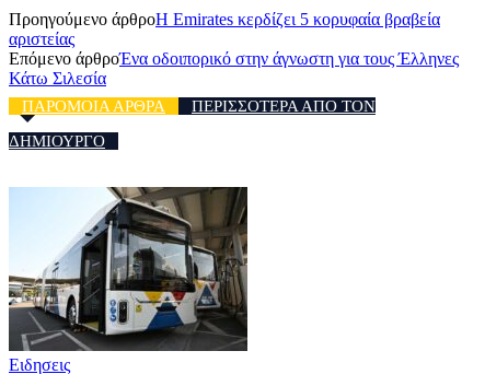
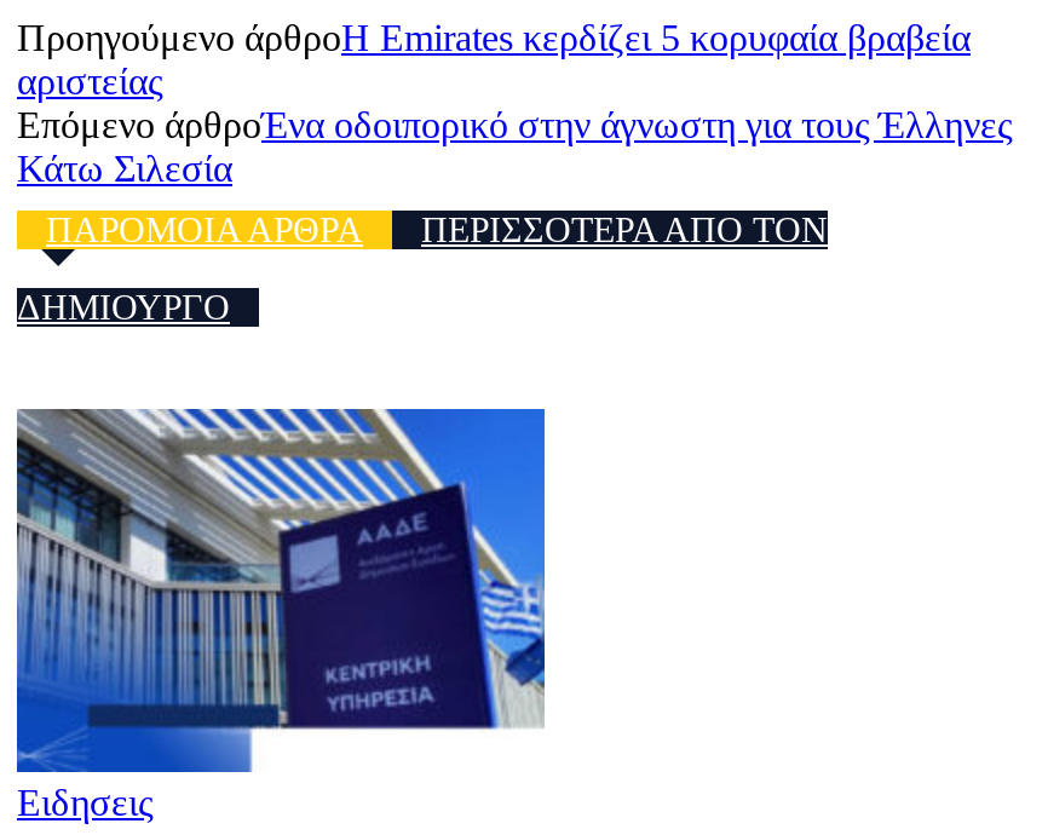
- [image]
+ [image]
